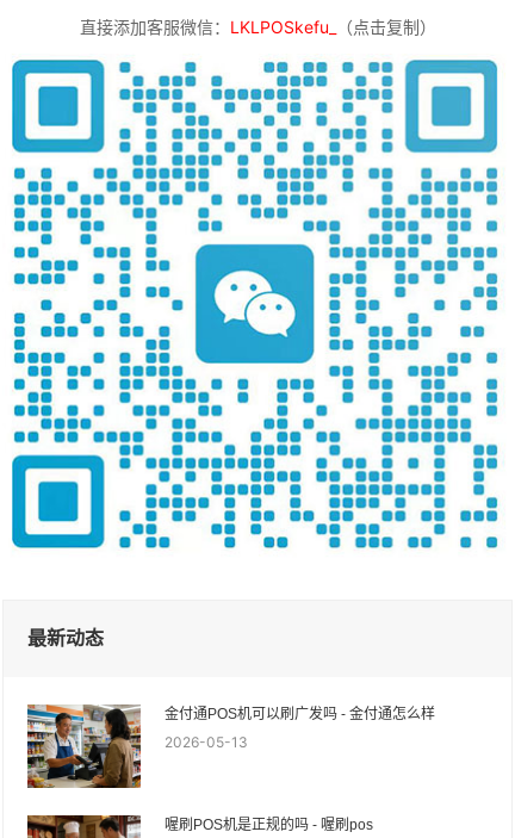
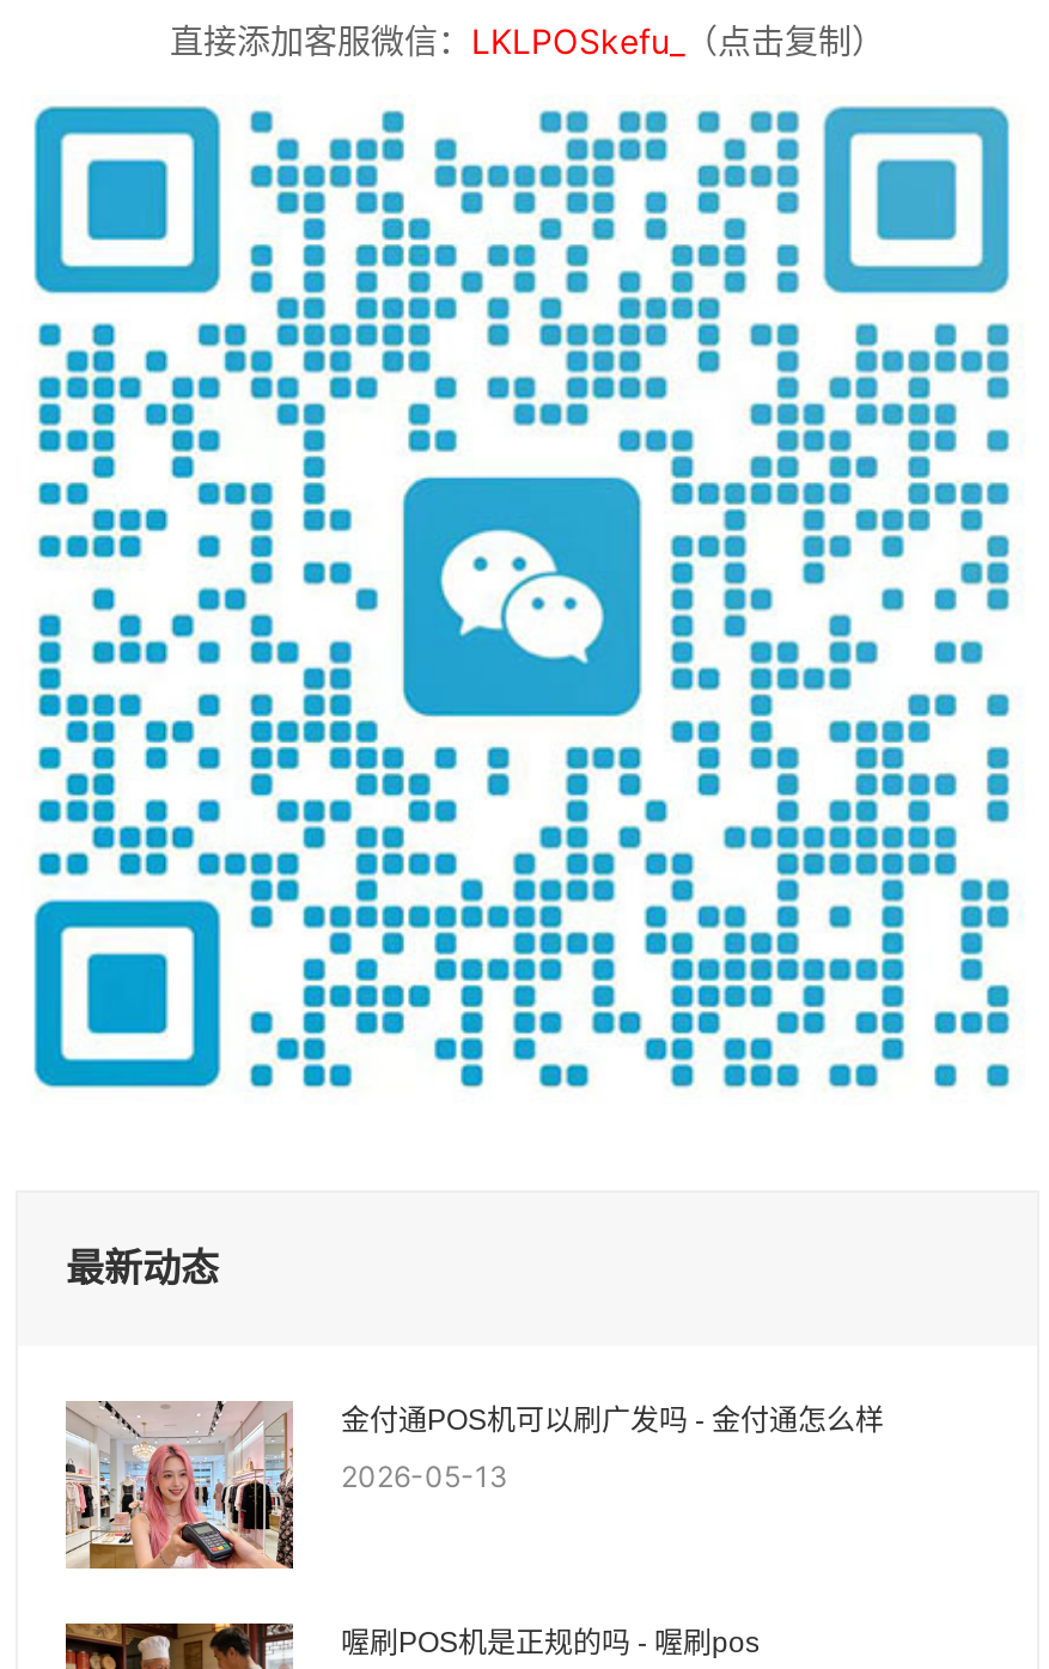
- [image]
+ [image]
